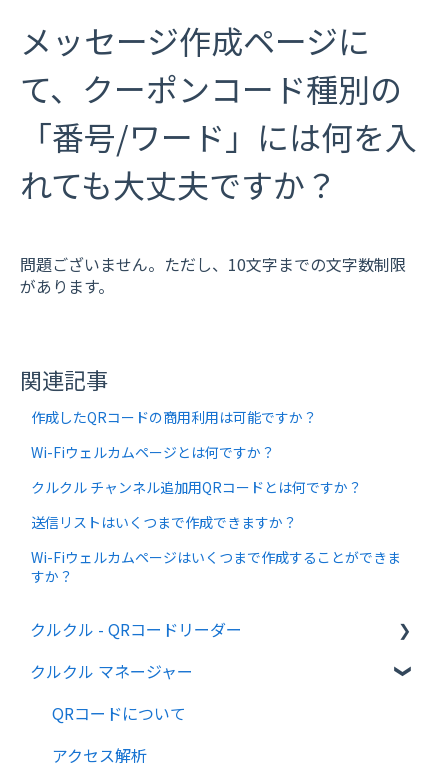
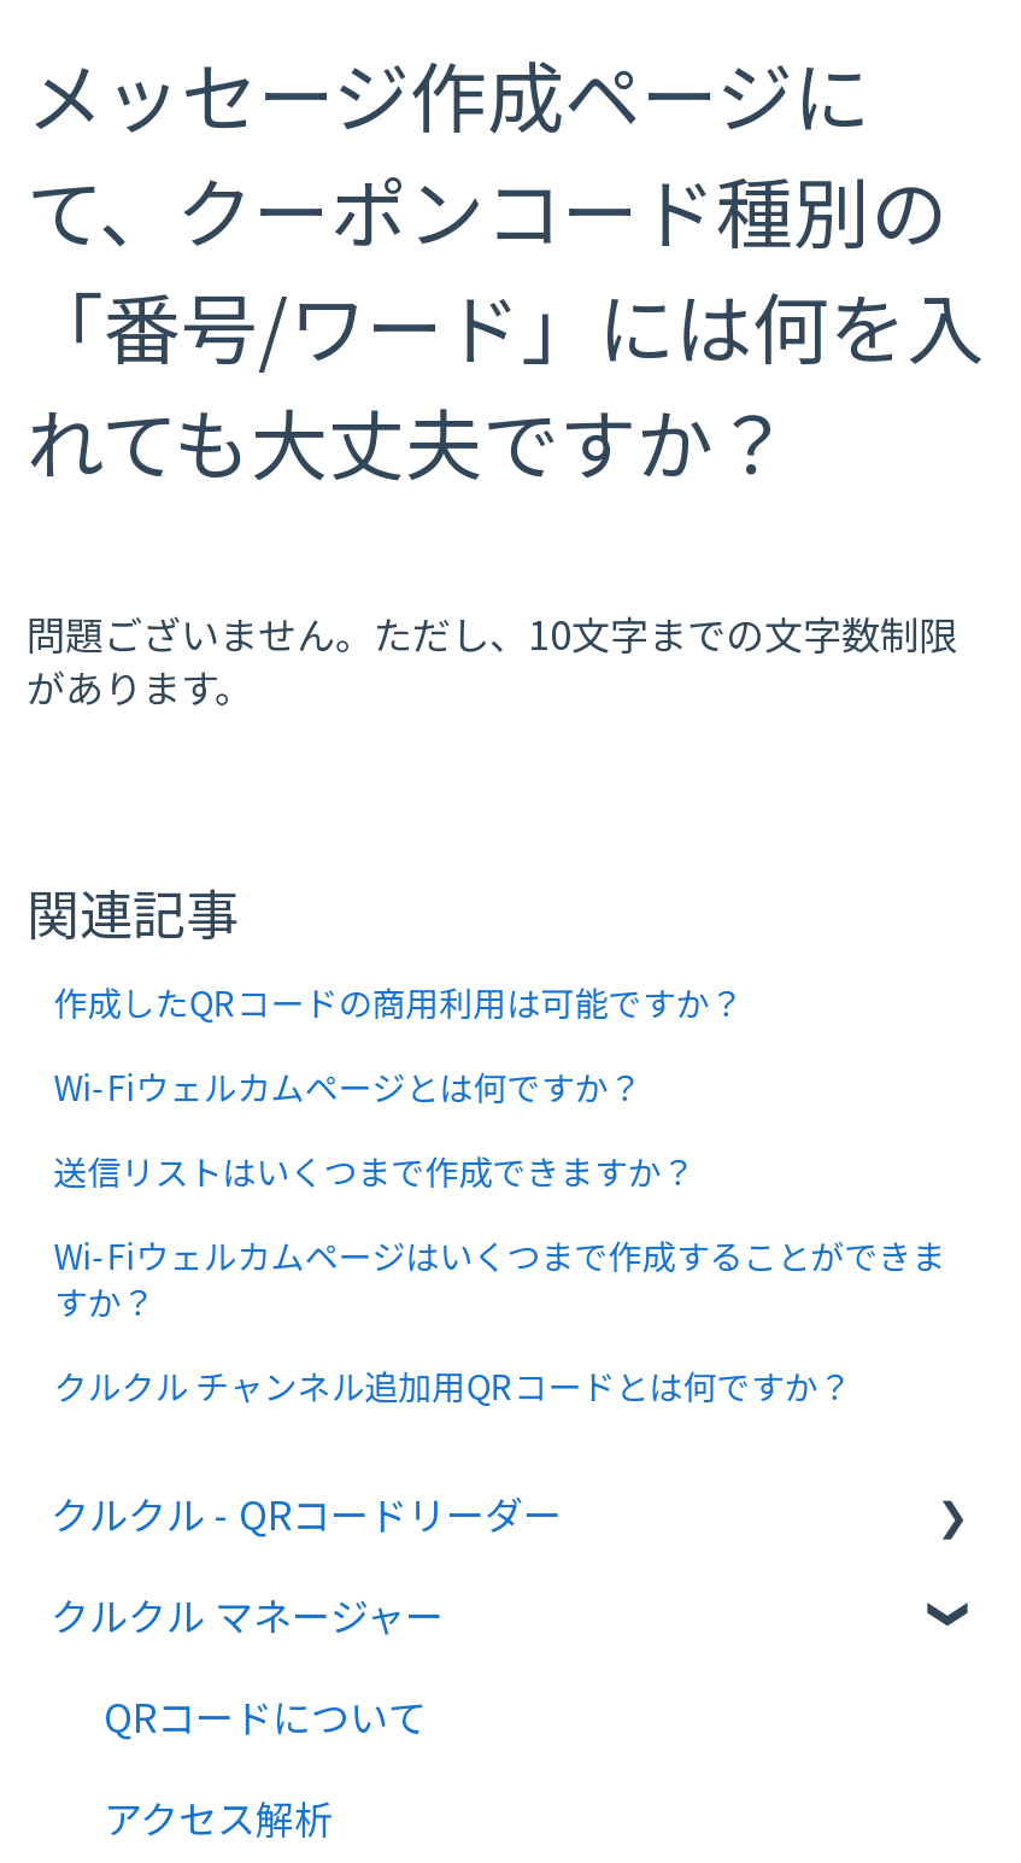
moved down: クルクル チャンネル追加用QRコードとは何ですか？

moved up: 送信リストはいくつまで作成できますか？ | Wi-Fiウェルカムページはいくつまで作成することができま | すか？
